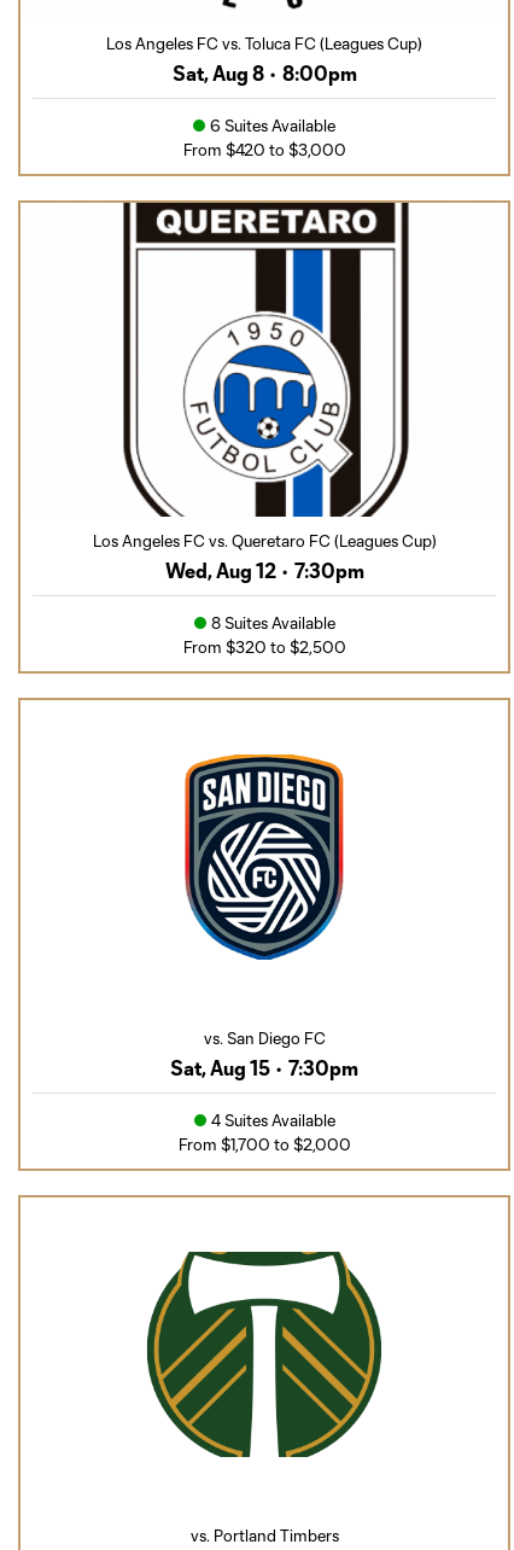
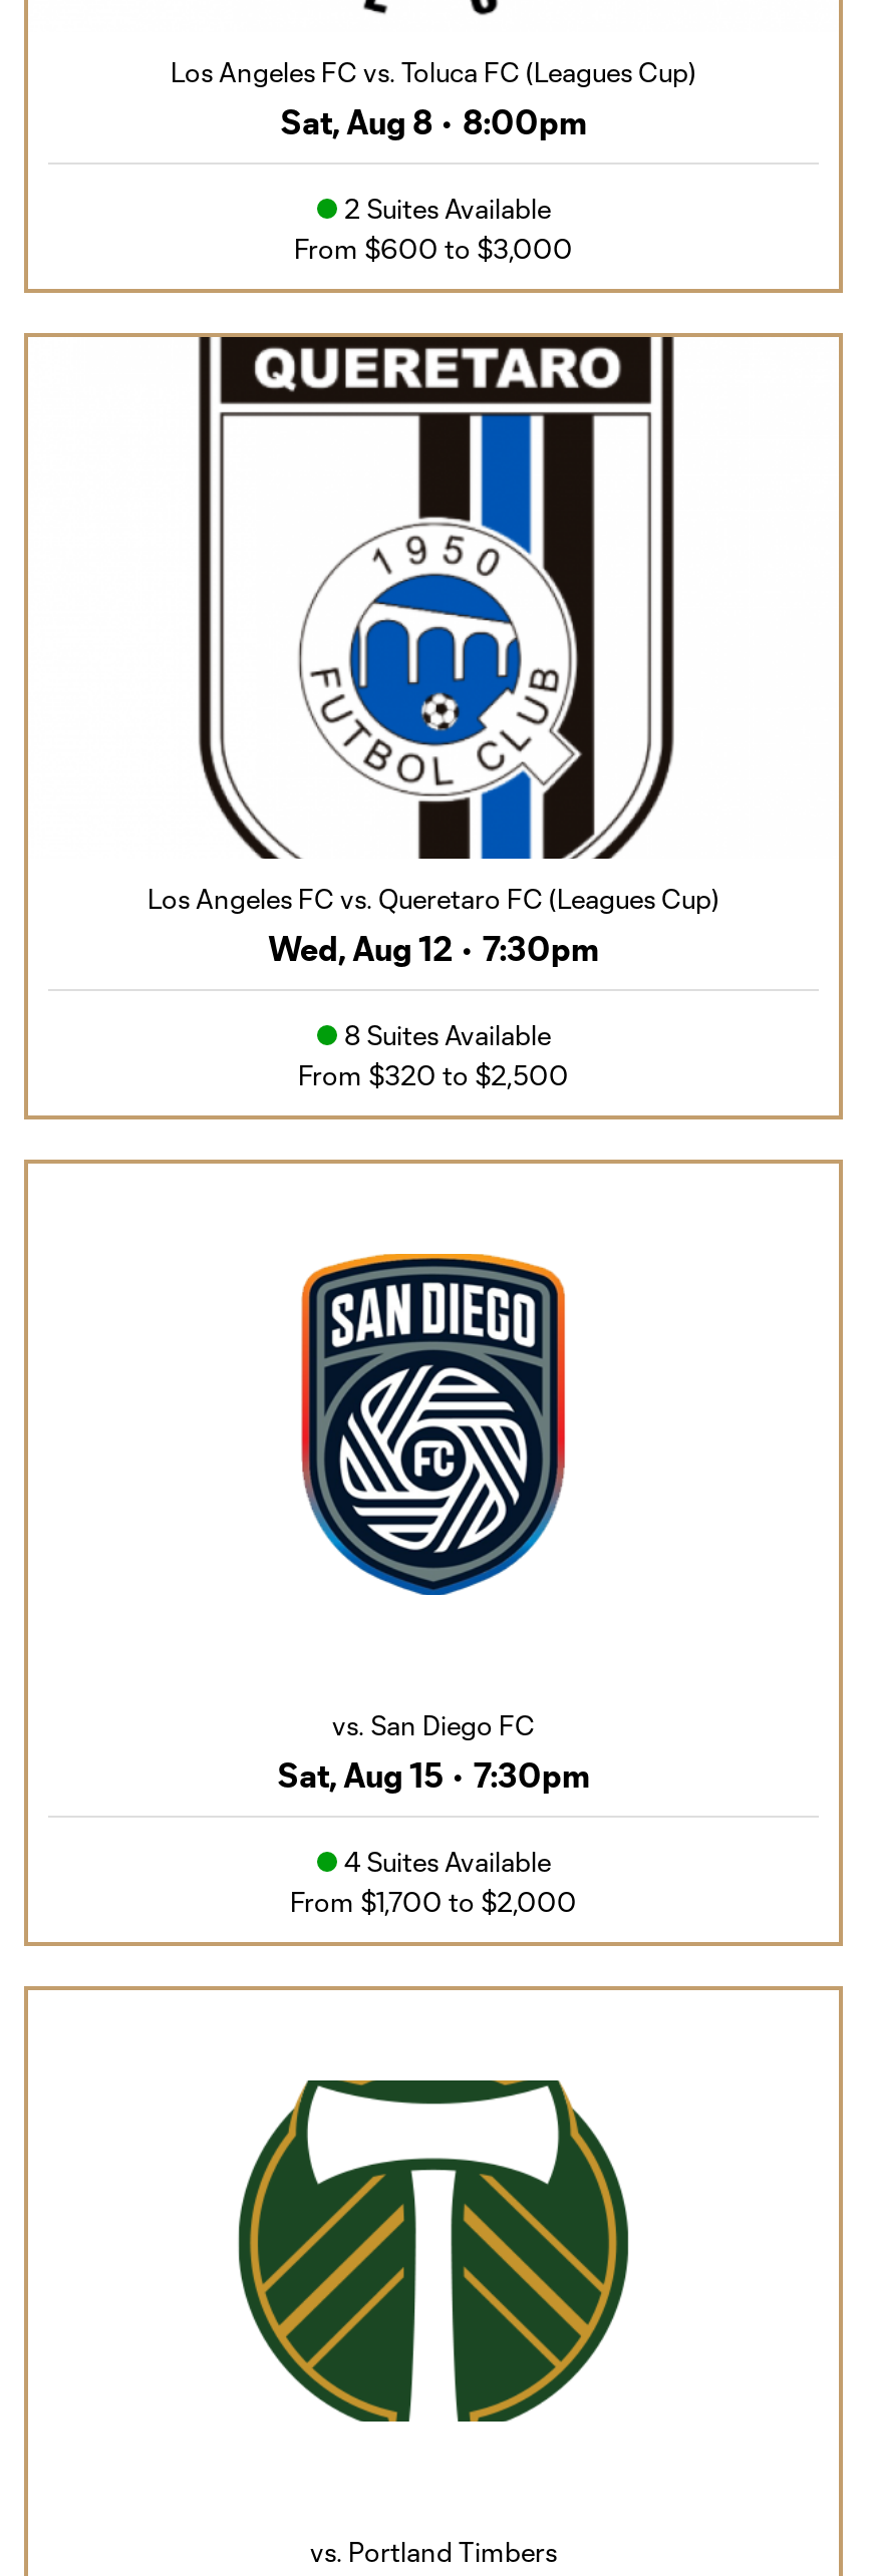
- 6 Suites Available
+ 2 Suites Available

- From $420 to $3,000
+ From $600 to $3,000
